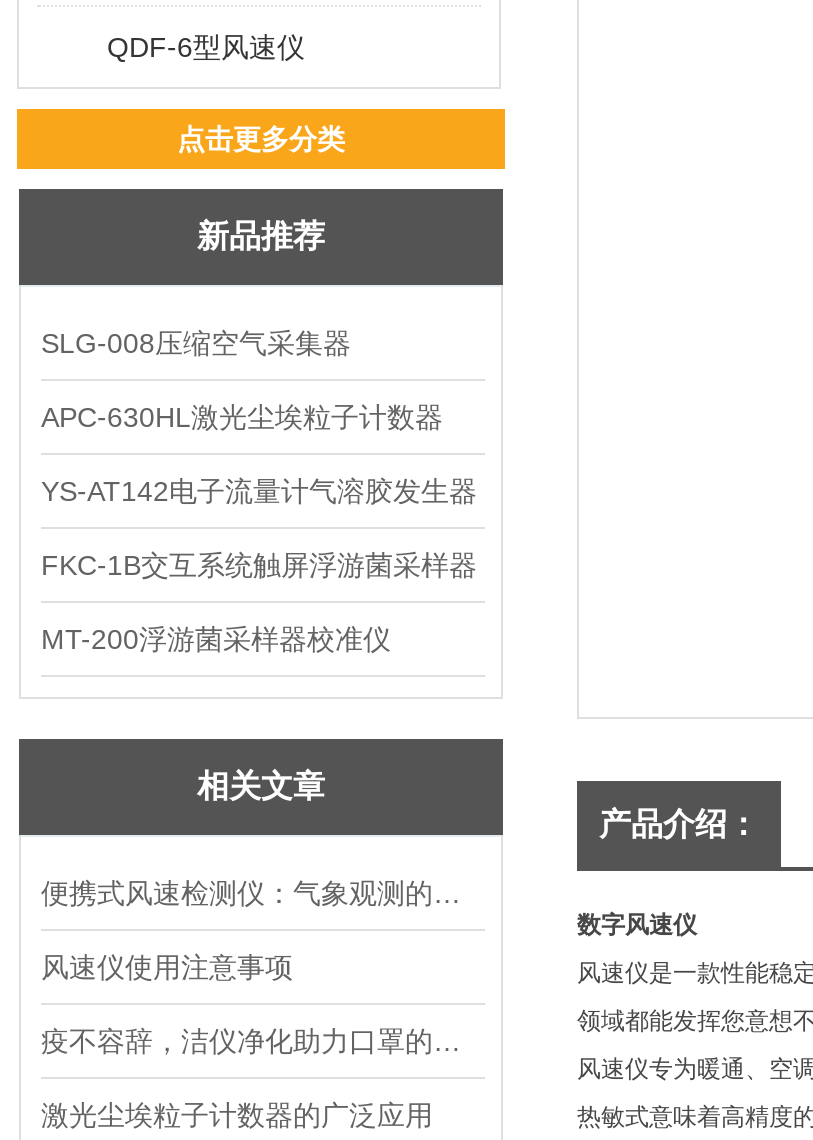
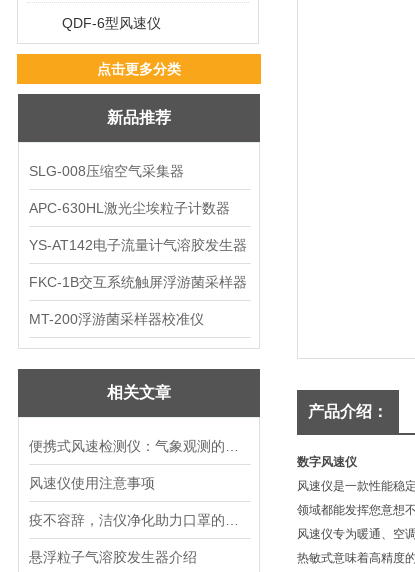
- 激光尘埃粒子计数器的广泛应用
+ 悬浮粒子气溶胶发生器介绍
